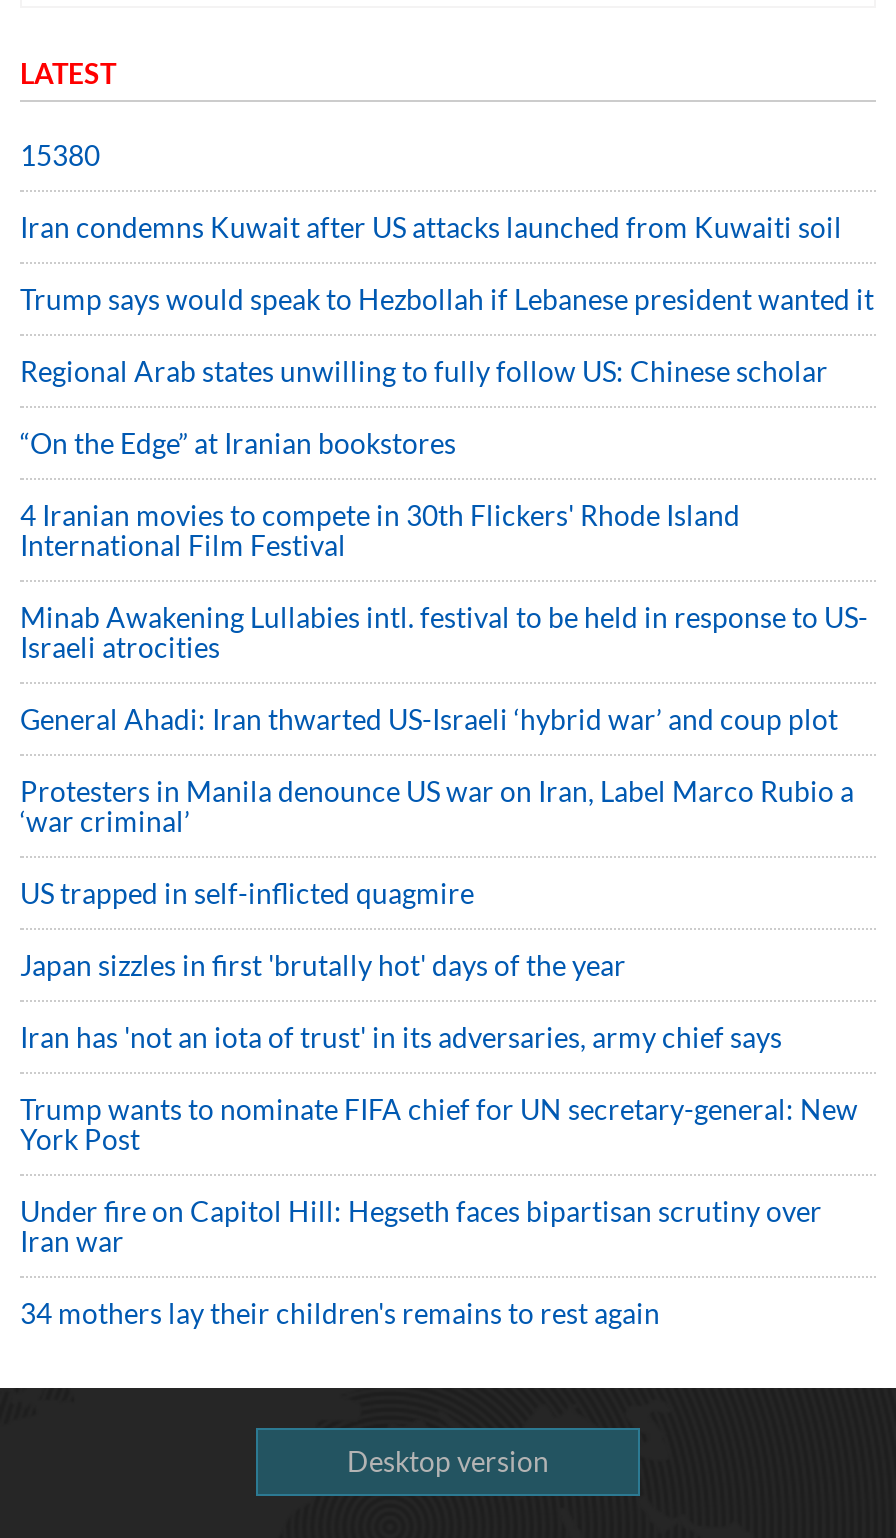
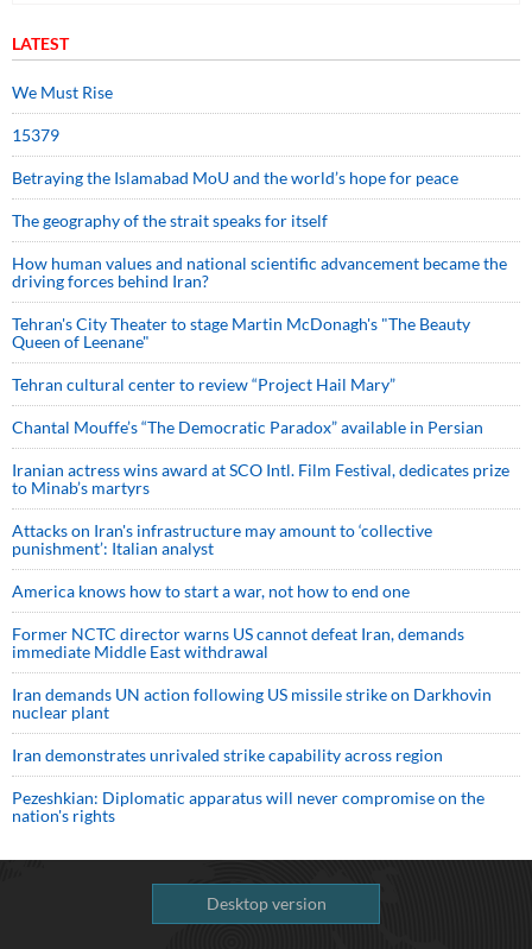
- 15380
+ We Must Rise

- Iran condemns Kuwait after US attacks launched from Kuwaiti soil
+ 15379

- Trump says would speak to Hezbollah if Lebanese president wanted it
+ Betraying the Islamabad MoU and the world’s hope for peace

- Regional Arab states unwilling to fully follow US: Chinese scholar
+ The geography of the strait speaks for itself

- “On the Edge” at Iranian bookstores
+ How human values and national scientific advancement became the
+ driving forces behind Iran?

- 4 Iranian movies to compete in 30th Flickers' Rhode Island
- International Film Festival
+ Tehran's City Theater to stage Martin McDonagh's "The Beauty
+ Queen of Leenane"

- Minab Awakening Lullabies intl. festival to be held in response to US-
- Israeli atrocities
+ Tehran cultural center to review “Project Hail Mary”

- General Ahadi: Iran thwarted US-Israeli ‘hybrid war’ and coup plot
+ Chantal Mouffe’s “The Democratic Paradox” available in Persian

- Protesters in Manila denounce US war on Iran, Label Marco Rubio a
- ‘war criminal’
+ Iranian actress wins award at SCO Intl. Film Festival, dedicates prize
+ to Minab’s martyrs

- US trapped in self-inflicted quagmire
+ Attacks on Iran's infrastructure may amount to ‘collective
+ punishment’: Italian analyst

- Japan sizzles in first 'brutally hot' days of the year
+ America knows how to start a war, not how to end one

- Iran has 'not an iota of trust' in its adversaries, army chief says
+ Former NCTC director warns US cannot defeat Iran, demands
+ immediate Middle East withdrawal

- Trump wants to nominate FIFA chief for UN secretary-general: New
- York Post
+ Iran demands UN action following US missile strike on Darkhovin
+ nuclear plant

- Under fire on Capitol Hill: Hegseth faces bipartisan scrutiny over
- Iran war
+ Iran demonstrates unrivaled strike capability across region

- 34 mothers lay their children's remains to rest again
+ Pezeshkian: Diplomatic apparatus will never compromise on the
+ nation's rights
